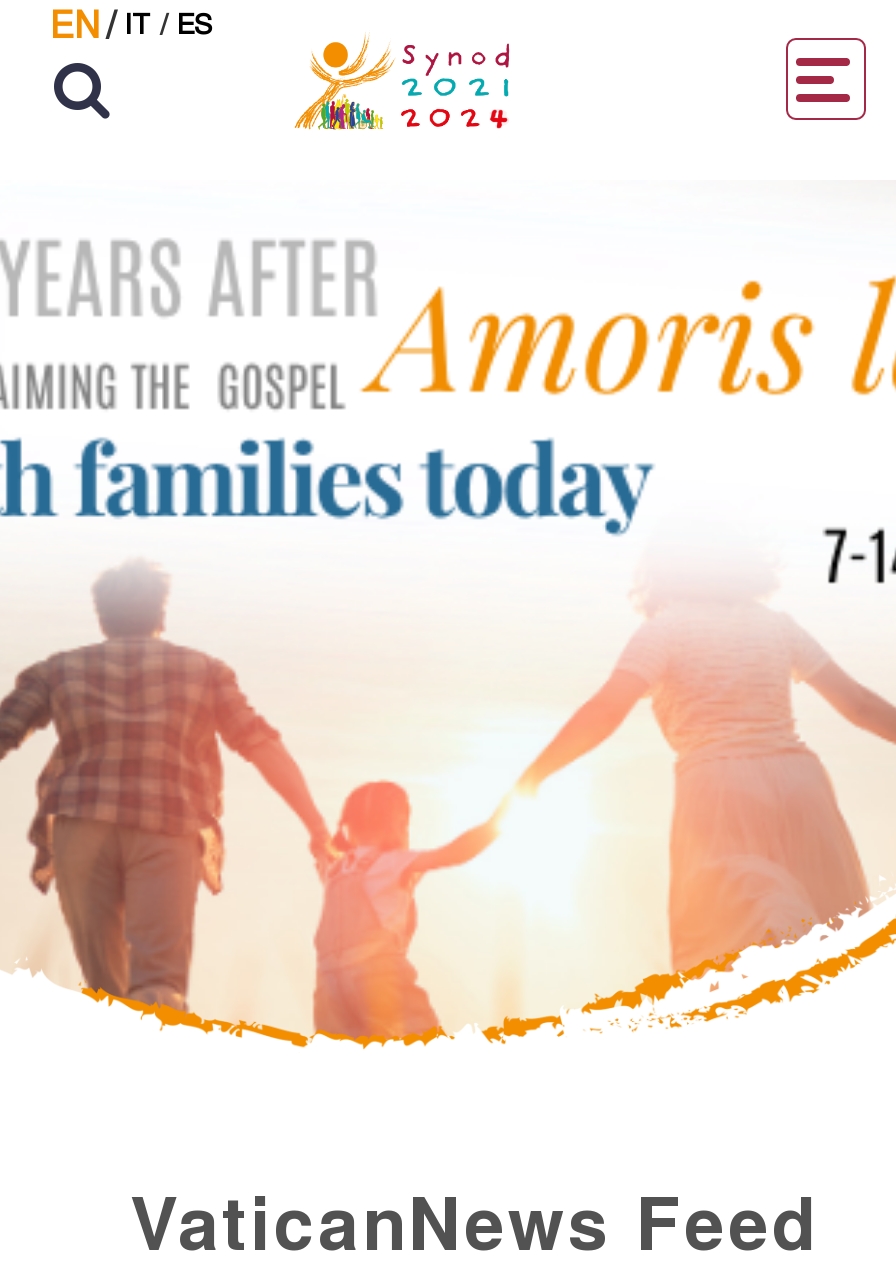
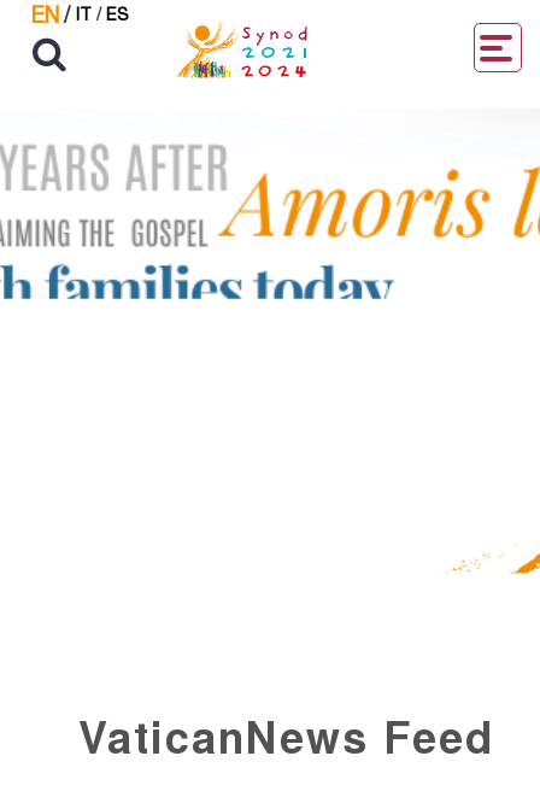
- [image]
